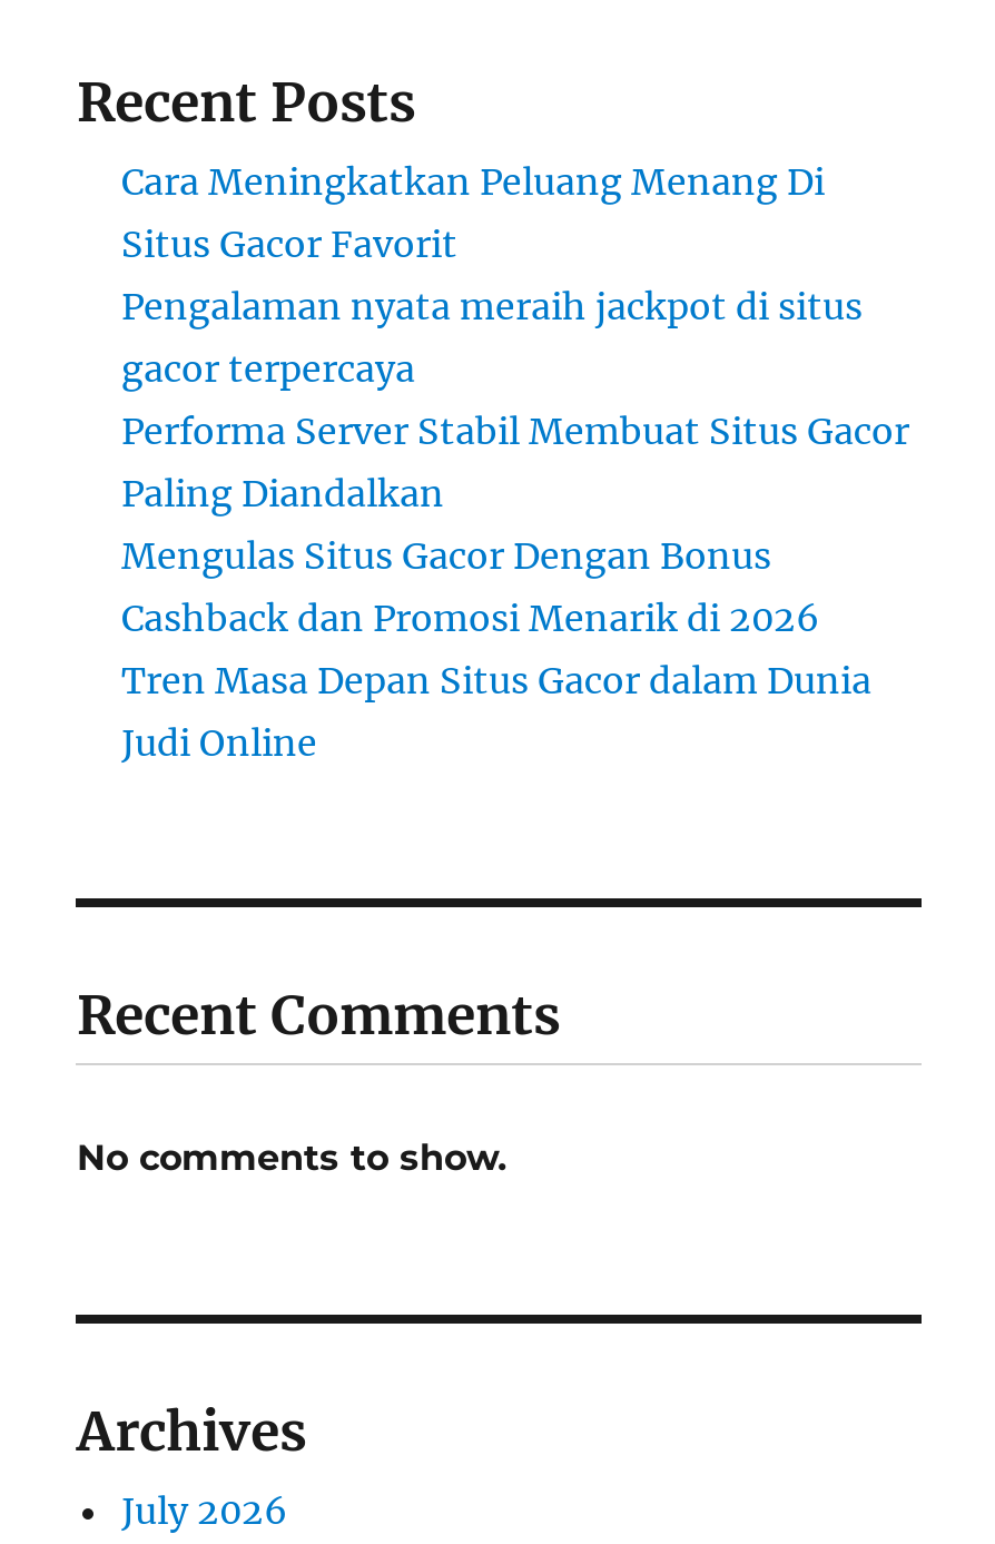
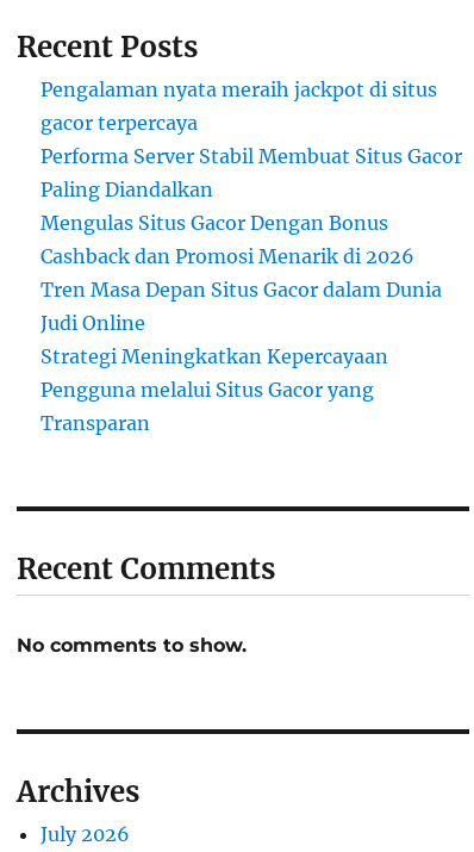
- Cara Meningkatkan Peluang Menang Di
- Situs Gacor Favorit

moved up: Pengalaman nyata meraih jackpot di situs | gacor terpercaya | Performa Server Stabil Membuat Situs Gacor | Paling Diandalkan | Mengulas Situs Gacor Dengan Bonus | Cashback dan Promosi Menarik di 2026 | Tren Masa Depan Situs Gacor dalam Dunia | Judi Online

+ Strategi Meningkatkan Kepercayaan
+ Pengguna melalui Situs Gacor yang
+ Transparan
